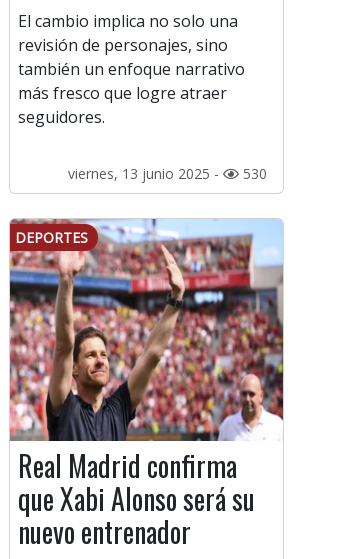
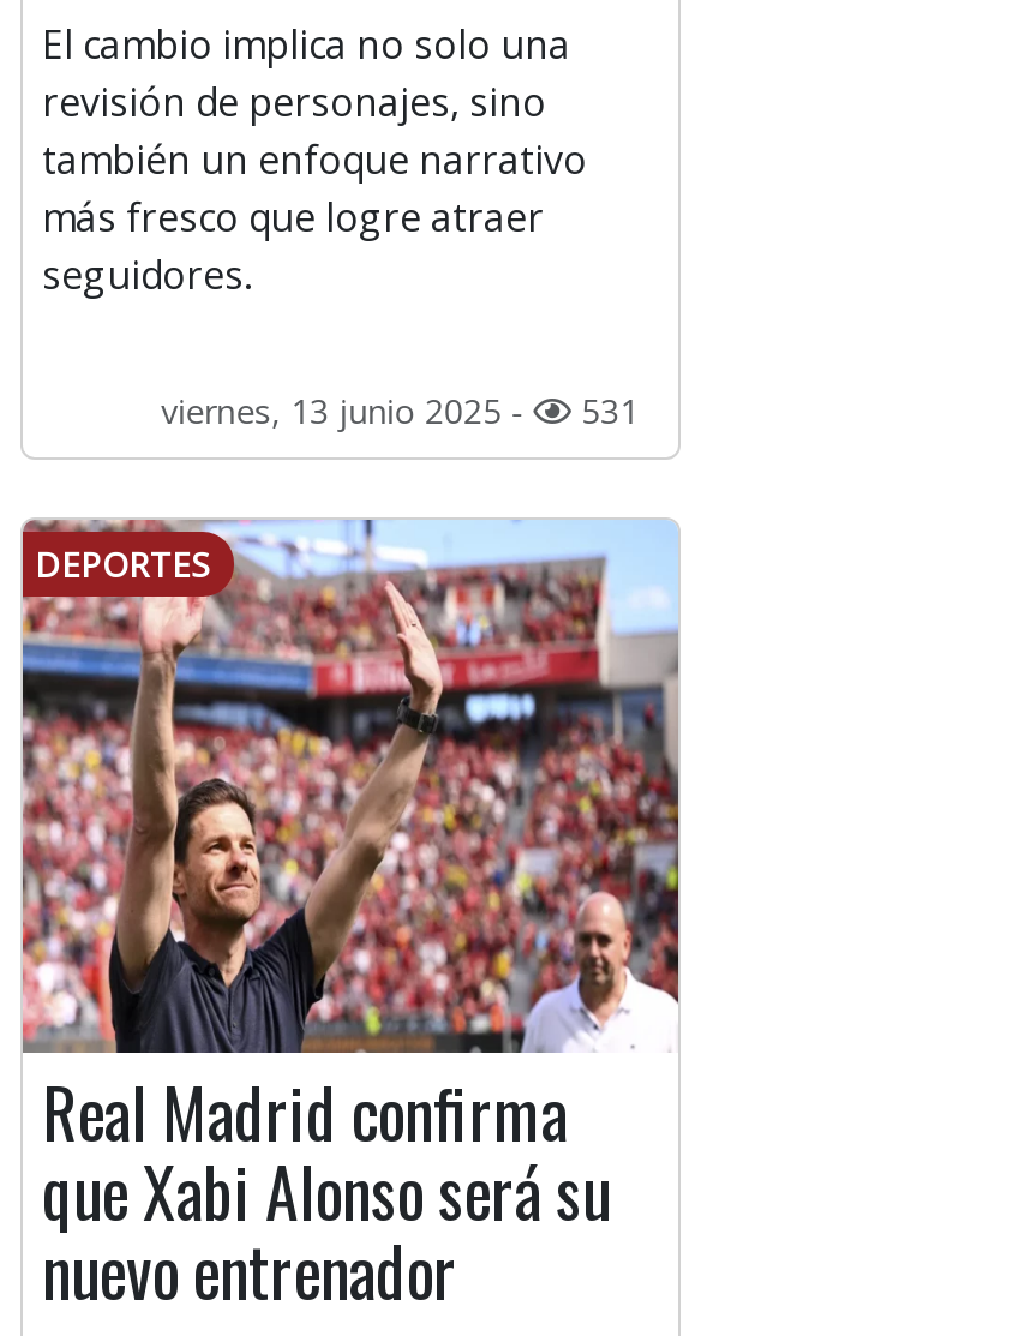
- viernes, 13 junio 2025 - 530
+ viernes, 13 junio 2025 - 531
